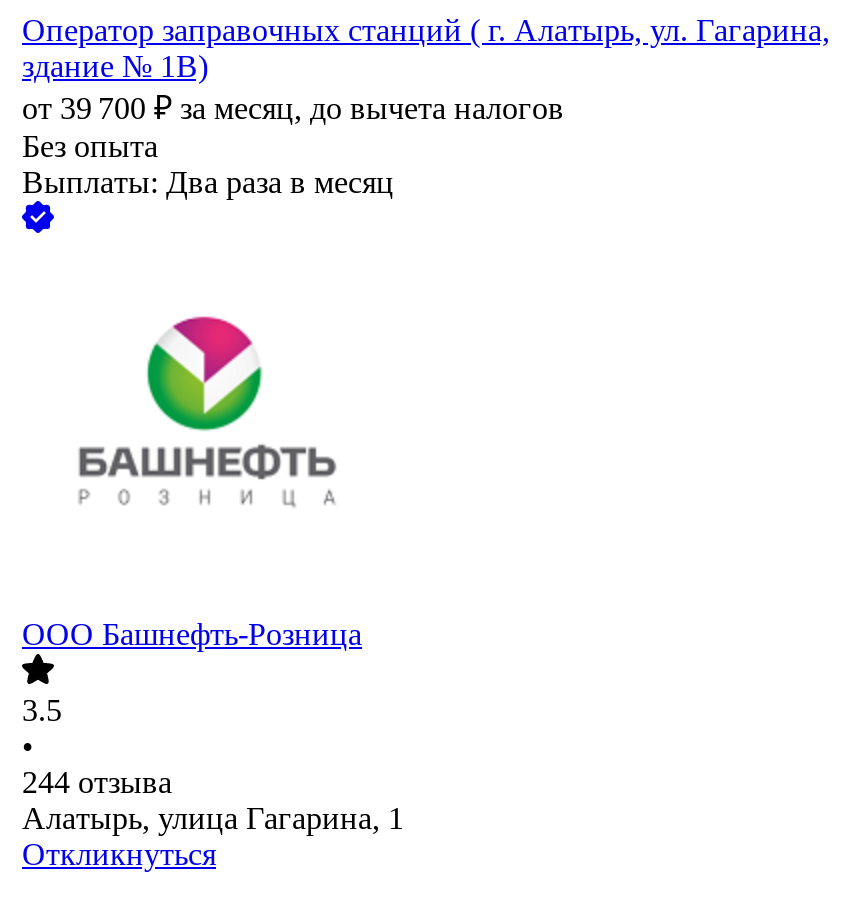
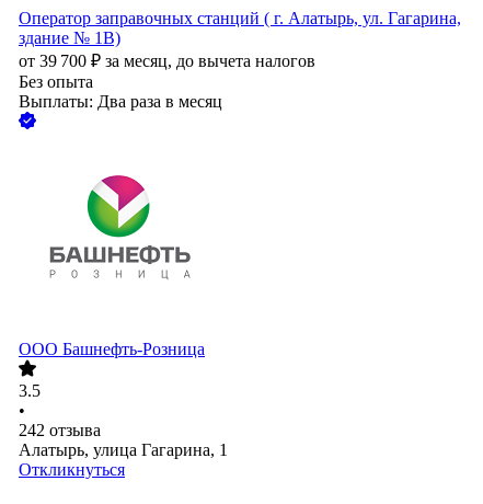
- 244 отзыва
+ 242 отзыва
